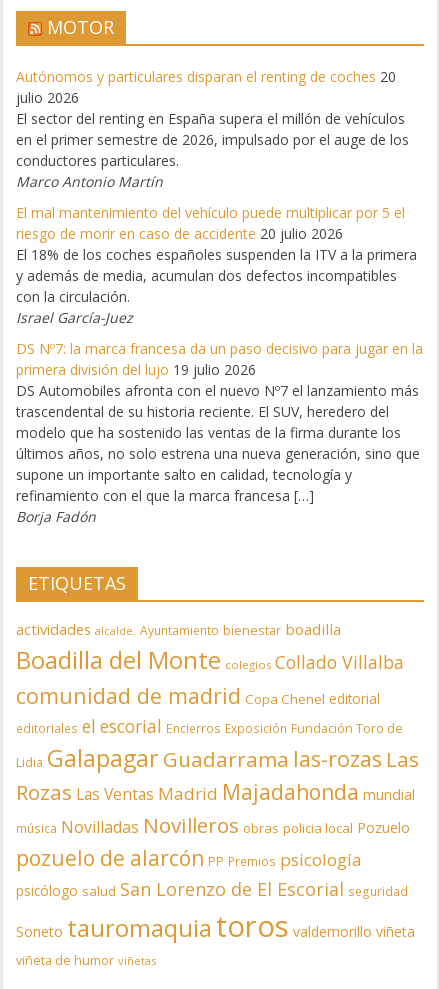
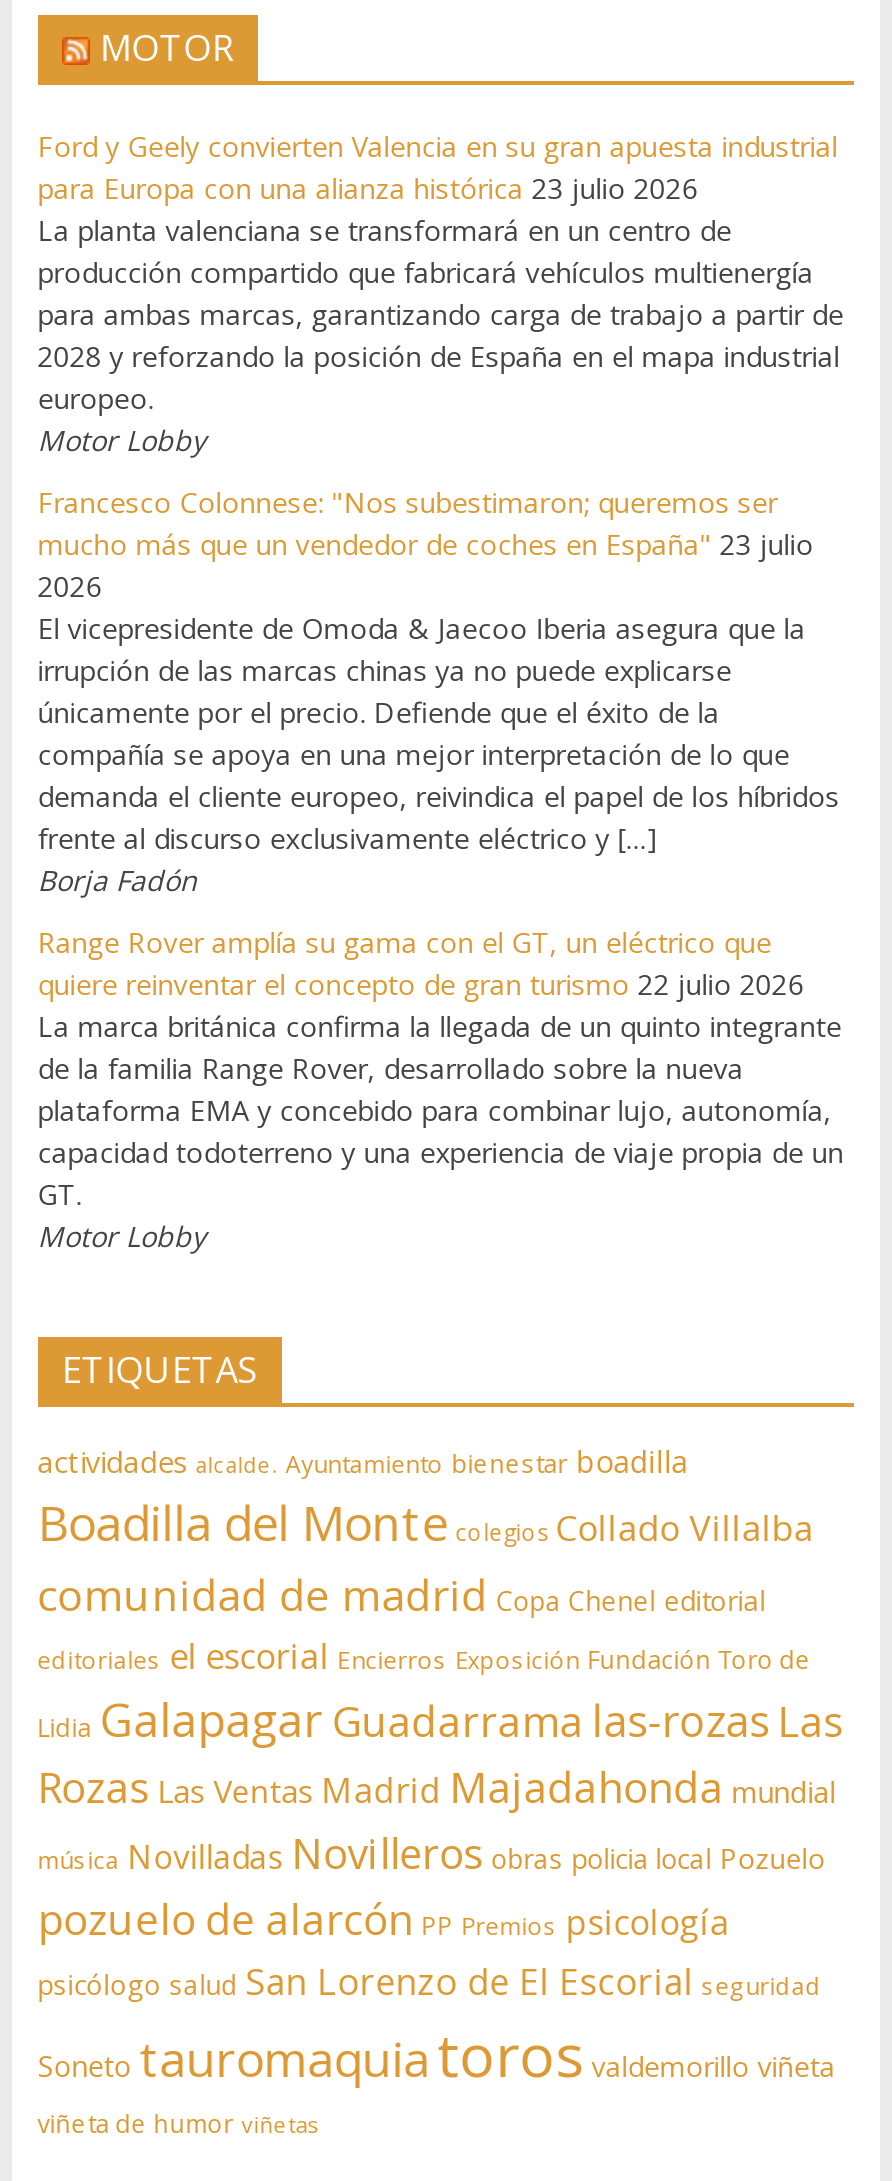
- Autónomos y particulares disparan el renting de coches 20
- julio 2026
- El sector del renting en España supera el millón de vehículos
- en el primer semestre de 2026, impulsado por el auge de los
- conductores particulares.
- Marco Antonio Martín
- El mal mantenimiento del vehículo puede multiplicar por 5 el
- riesgo de morir en caso de accidente 20 julio 2026
- El 18% de los coches españoles suspenden la ITV a la primera
- y además de media, acumulan dos defectos incompatibles
- con la circulación.
- Israel García-Juez
- DS Nº7: la marca francesa da un paso decisivo para jugar en la
- primera división del lujo 19 julio 2026
- DS Automobiles afronta con el nuevo Nº7 el lanzamiento más
- trascendental de su historia reciente. El SUV, heredero del
- modelo que ha sostenido las ventas de la firma durante los
- últimos años, no solo estrena una nueva generación, sino que
- supone un importante salto en calidad, tecnología y
- refinamiento con el que la marca francesa […]
+ Ford y Geely convierten Valencia en su gran apuesta industrial
+ para Europa con una alianza histórica 23 julio 2026
+ La planta valenciana se transformará en un centro de
+ producción compartido que fabricará vehículos multienergía
+ para ambas marcas, garantizando carga de trabajo a partir de
+ 2028 y reforzando la posición de España en el mapa industrial
+ europeo.
+ Motor Lobby
+ Francesco Colonnese: "Nos subestimaron; queremos ser
+ mucho más que un vendedor de coches en España" 23 julio
+ 2026
+ El vicepresidente de Omoda & Jaecoo Iberia asegura que la
+ irrupción de las marcas chinas ya no puede explicarse
+ únicamente por el precio. Defiende que el éxito de la
+ compañía se apoya en una mejor interpretación de lo que
+ demanda el cliente europeo, reivindica el papel de los híbridos
+ frente al discurso exclusivamente eléctrico y […]

moved up: Borja Fadón

+ Range Rover amplía su gama con el GT, un eléctrico que
+ quiere reinventar el concepto de gran turismo 22 julio 2026
+ La marca británica confirma la llegada de un quinto integrante
+ de la familia Range Rover, desarrollado sobre la nueva
+ plataforma EMA y concebido para combinar lujo, autonomía,
+ capacidad todoterreno y una experiencia de viaje propia de un
+ GT.
+ Motor Lobby
